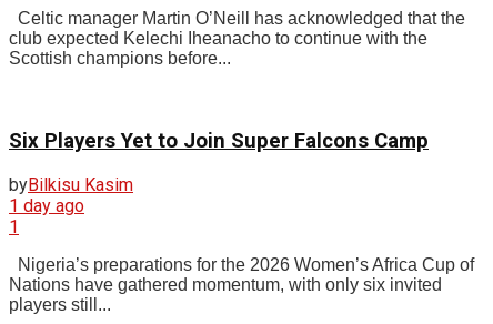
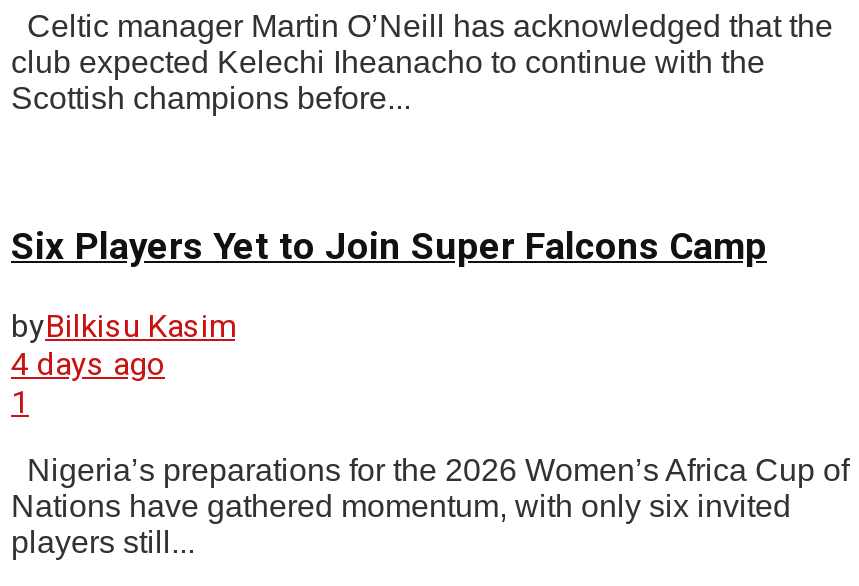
- 1 day ago
+ 4 days ago
